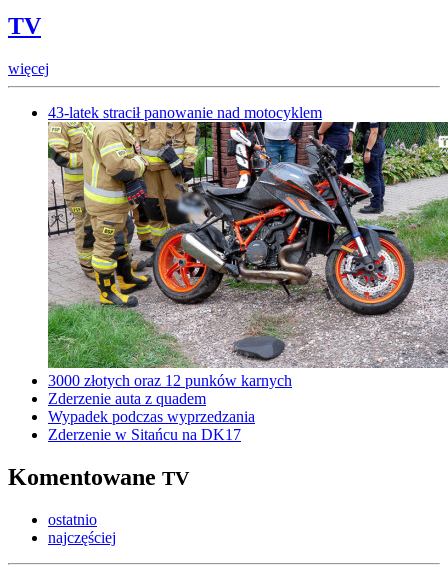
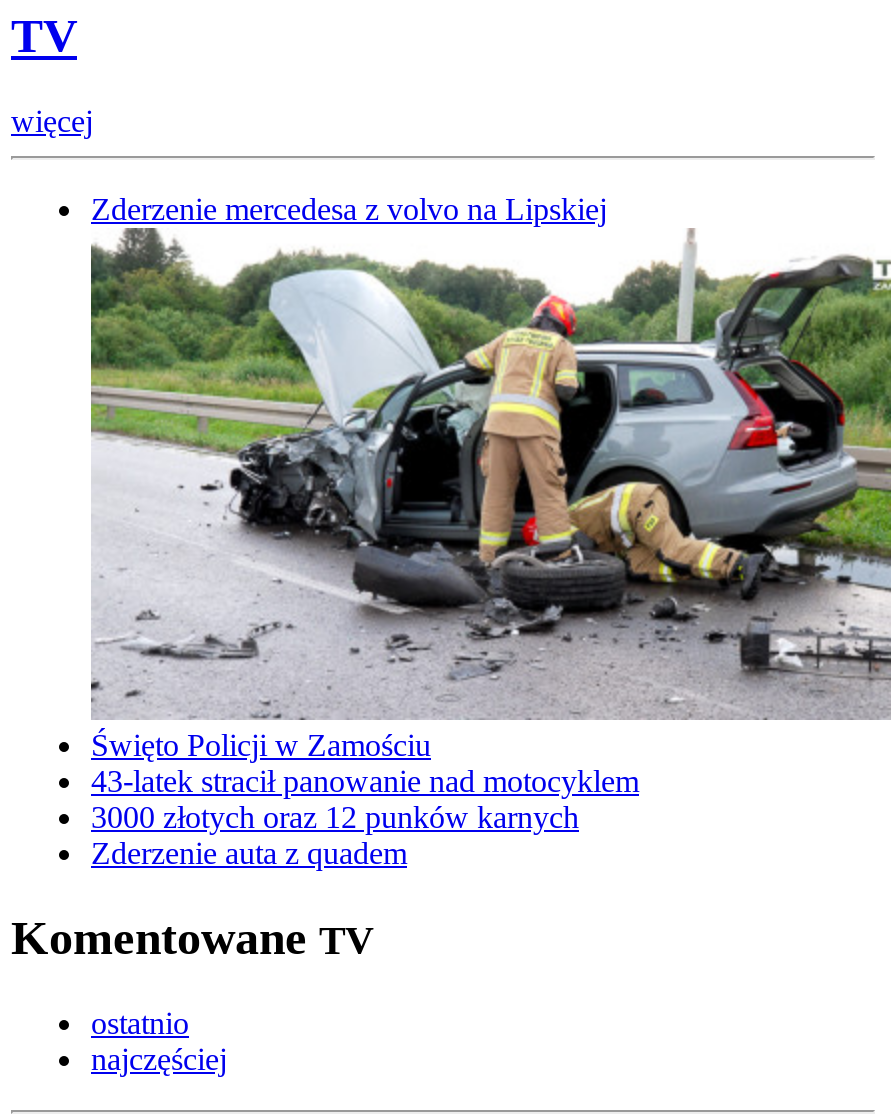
+ Zderzenie mercedesa z volvo na Lipskiej

+ Święto Policji w Zamościu

moved down: 43-latek stracił panowanie nad motocyklem

- [image]
+ [image]

moved down: 3000 złotych oraz 12 punków karnych | Zderzenie auta z quadem

- Wypadek podczas wyprzedzania
- Zderzenie w Sitańcu na DK17
